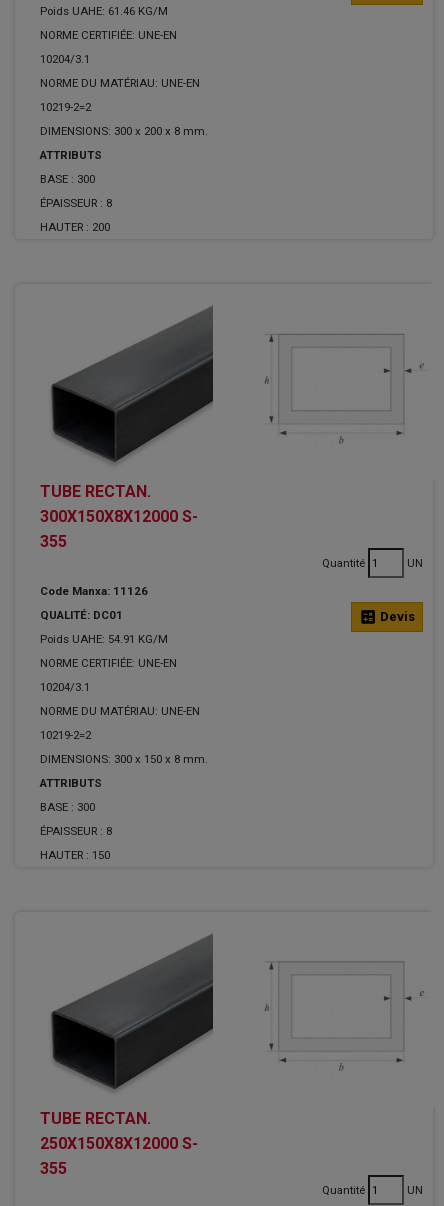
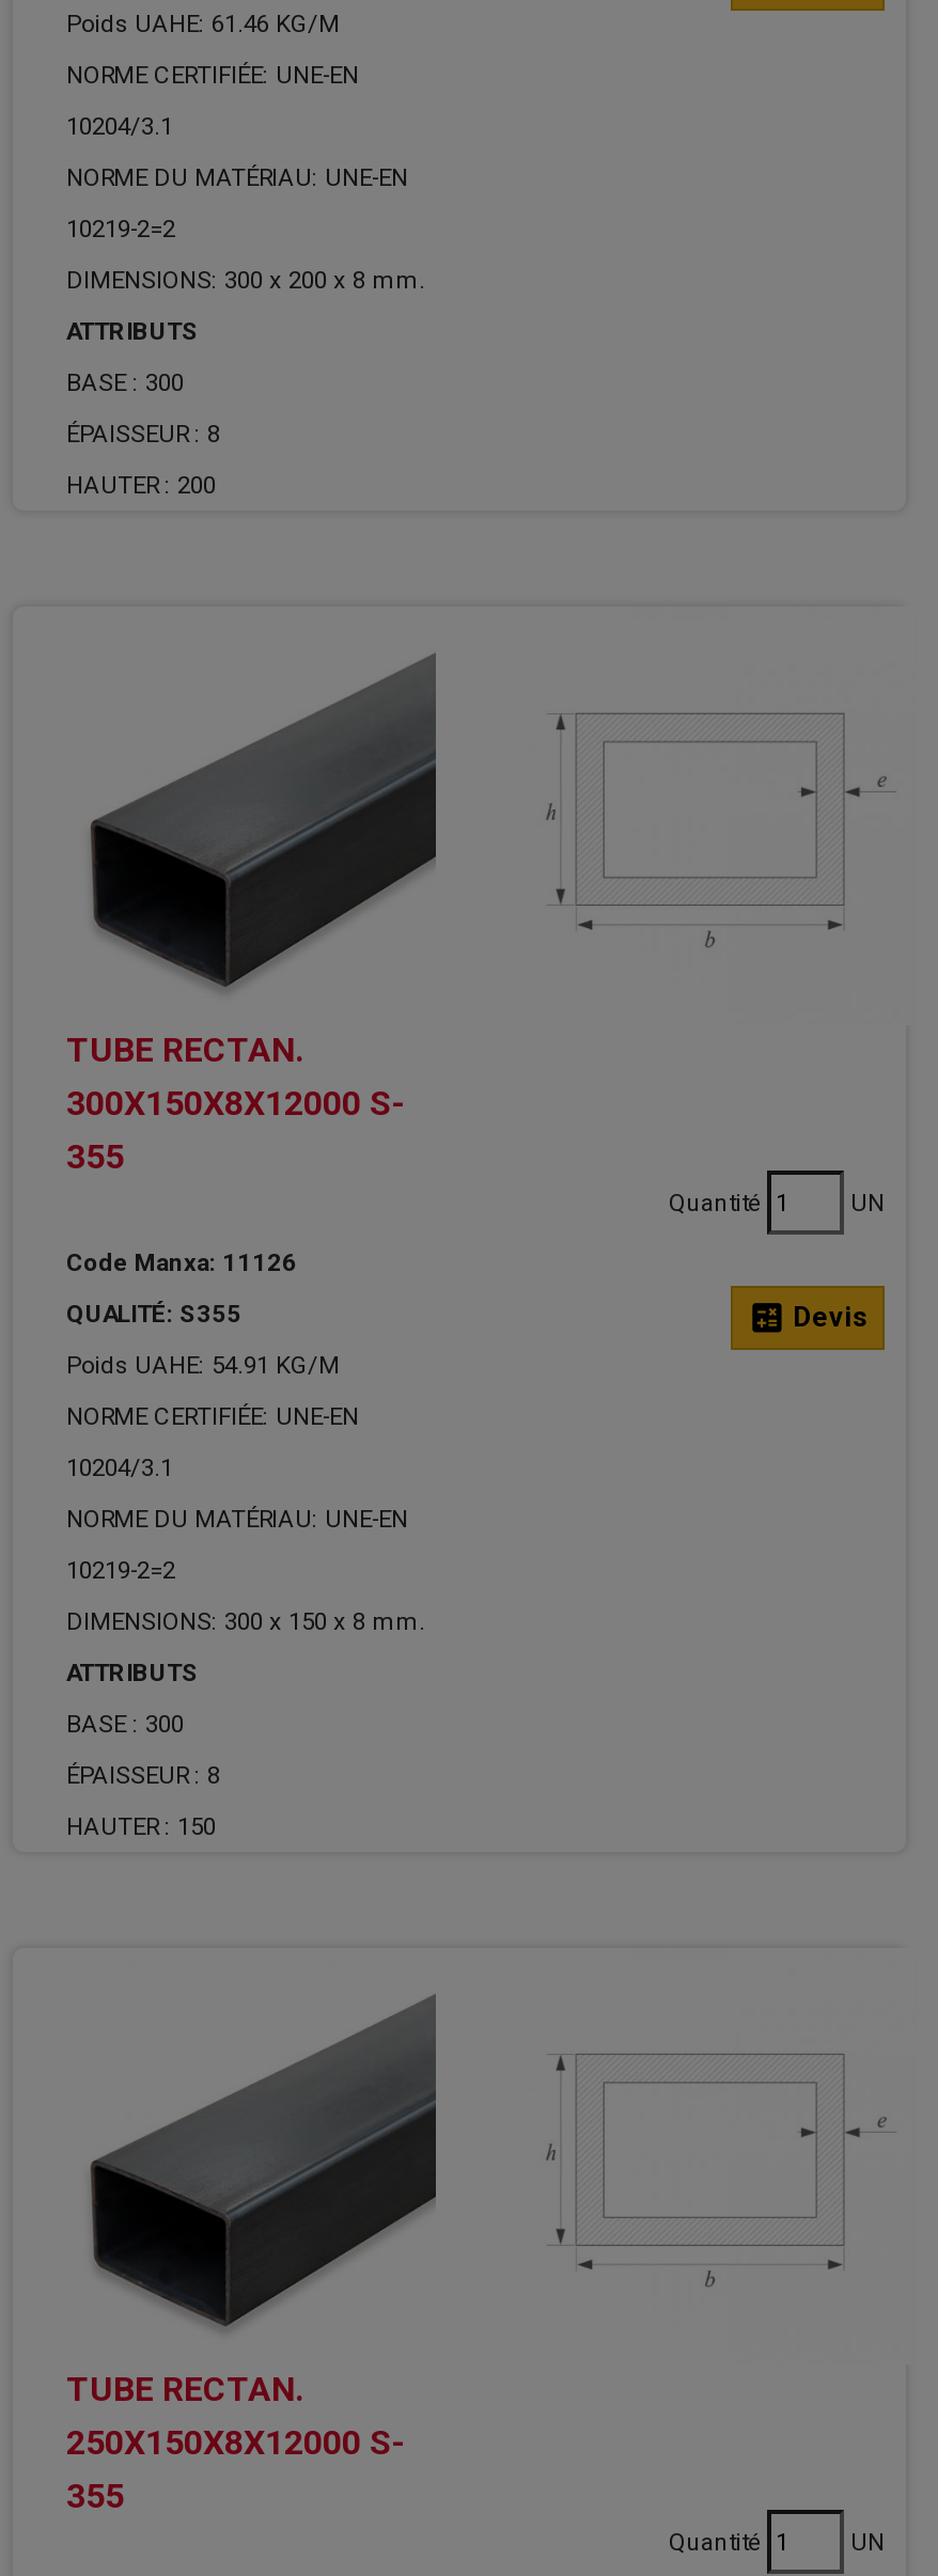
- QUALITÉ: DC01
+ QUALITÉ: S355
